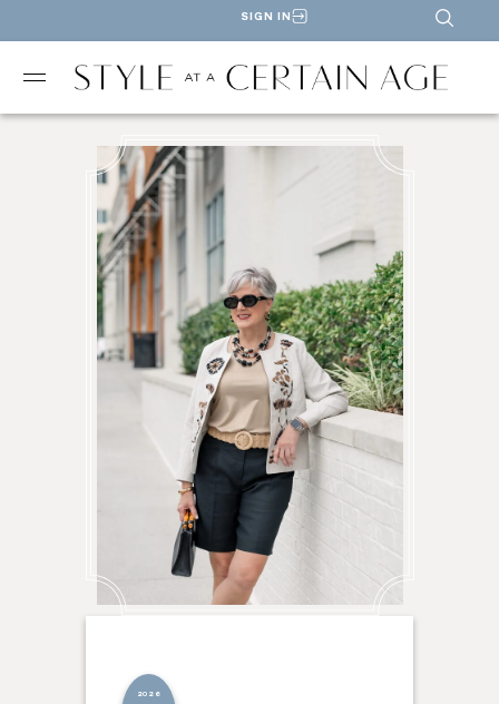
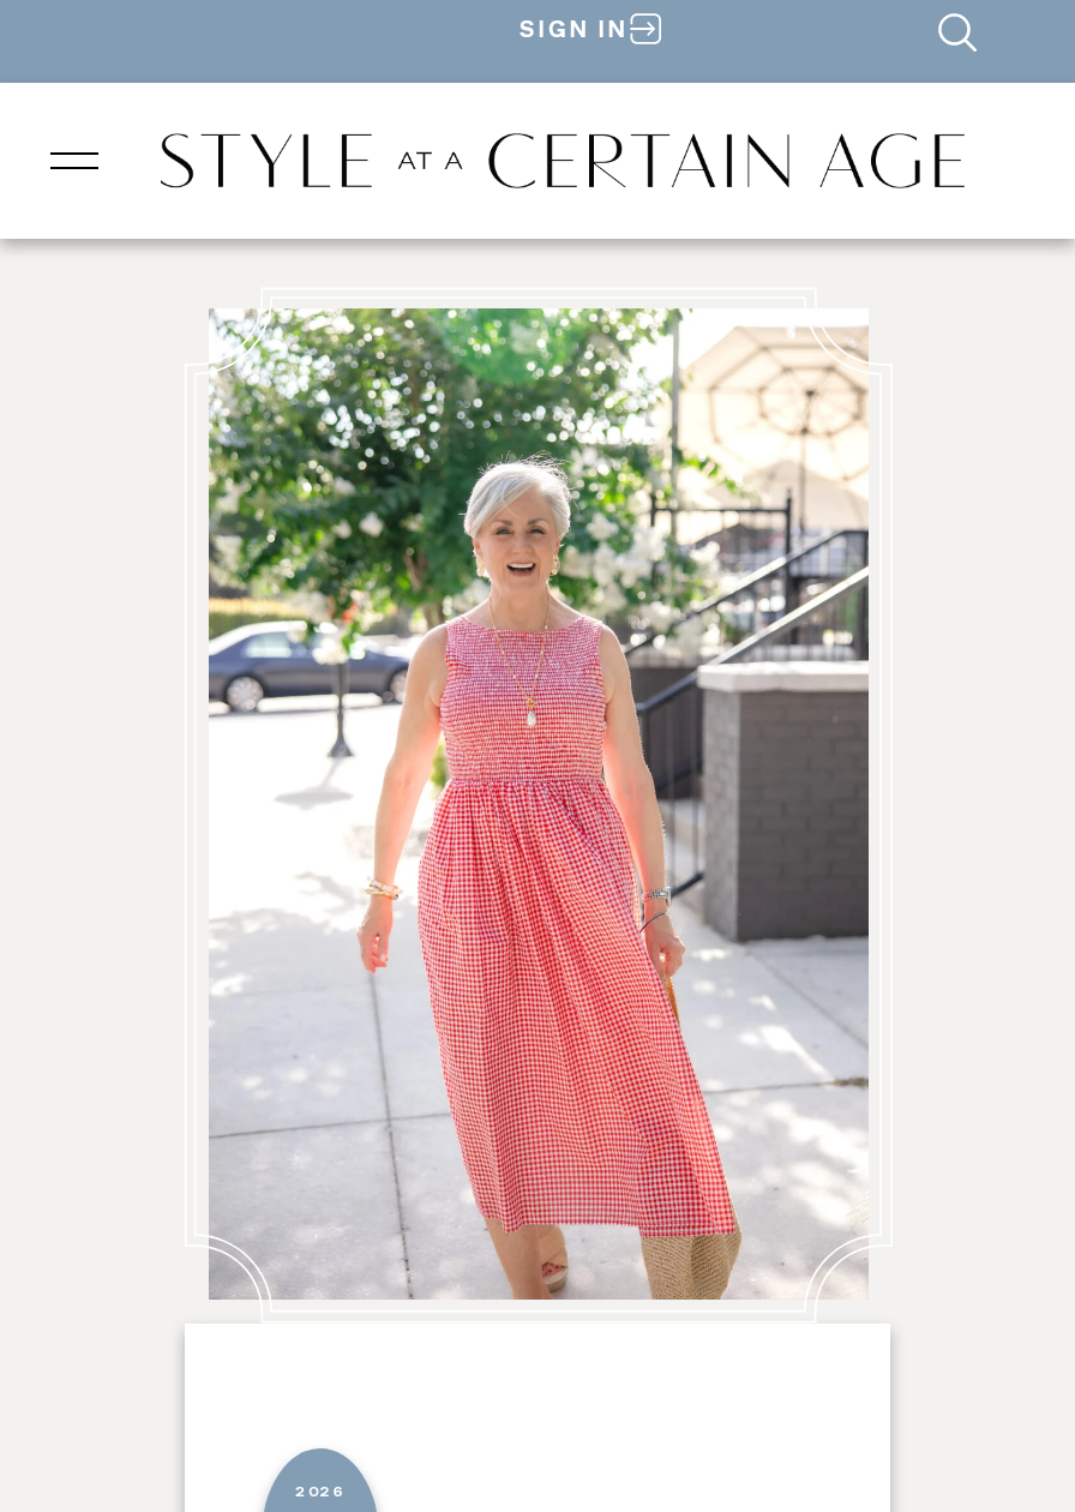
- [image]
+ [image]
